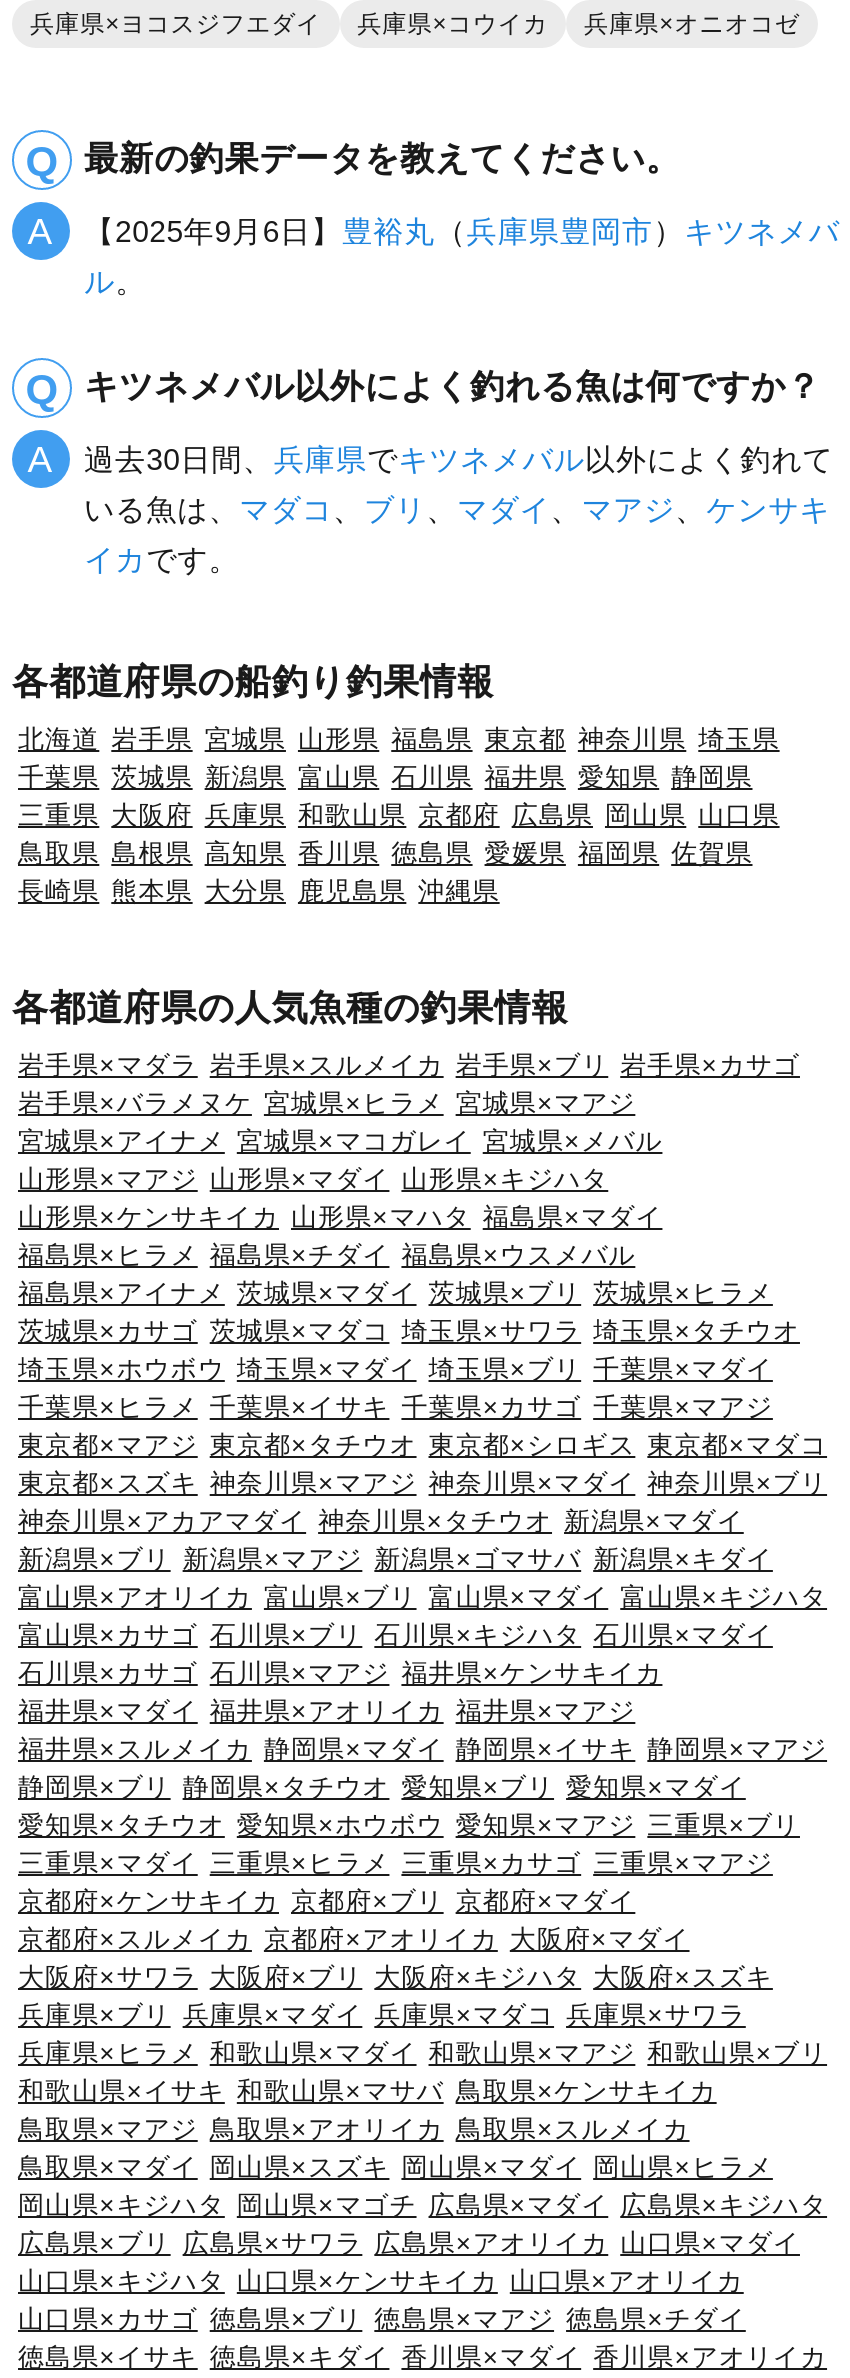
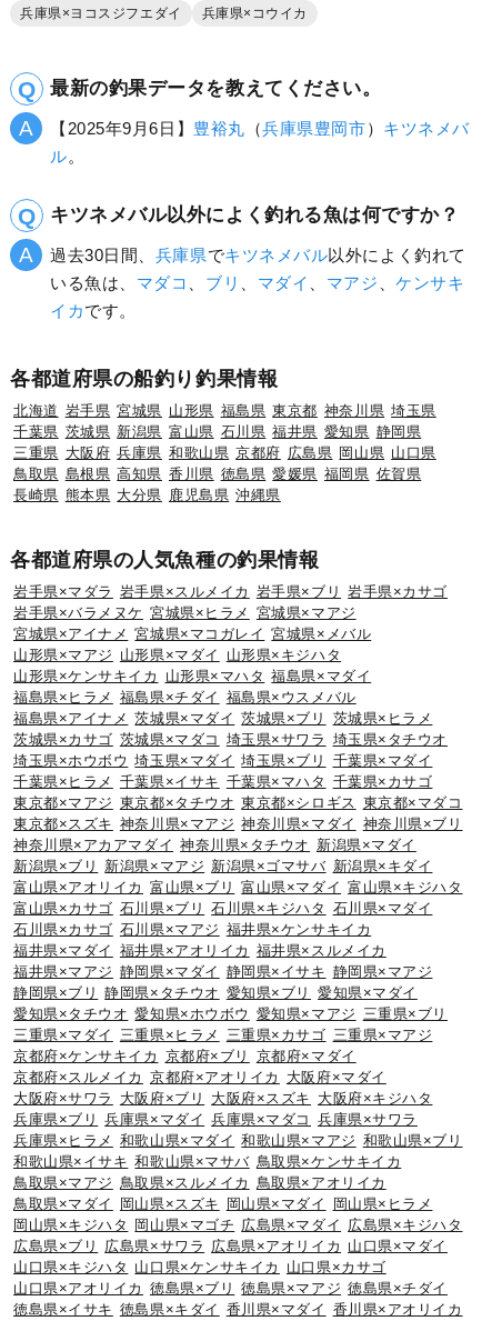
- 兵庫県×オニオコゼ

- 千葉県×ヒラメ 千葉県×イサキ 千葉県×カサゴ 千葉県×マアジ
+ 千葉県×ヒラメ 千葉県×イサキ 千葉県×マハタ 千葉県×カサゴ

- 福井県×マダイ 福井県×アオリイカ 福井県×マアジ
- 福井県×スルメイカ 静岡県×マダイ 静岡県×イサキ 静岡県×マアジ
+ 福井県×マダイ 福井県×アオリイカ 福井県×スルメイカ
+ 福井県×マアジ 静岡県×マダイ 静岡県×イサキ 静岡県×マアジ

- 大阪府×サワラ 大阪府×ブリ 大阪府×キジハタ 大阪府×スズキ
+ 大阪府×サワラ 大阪府×ブリ 大阪府×スズキ 大阪府×キジハタ

- 鳥取県×マアジ 鳥取県×アオリイカ 鳥取県×スルメイカ
+ 鳥取県×マアジ 鳥取県×スルメイカ 鳥取県×アオリイカ

- 山口県×キジハタ 山口県×ケンサキイカ 山口県×アオリイカ
- 山口県×カサゴ 徳島県×ブリ 徳島県×マアジ 徳島県×チダイ
+ 山口県×キジハタ 山口県×ケンサキイカ 山口県×カサゴ
+ 山口県×アオリイカ 徳島県×ブリ 徳島県×マアジ 徳島県×チダイ
